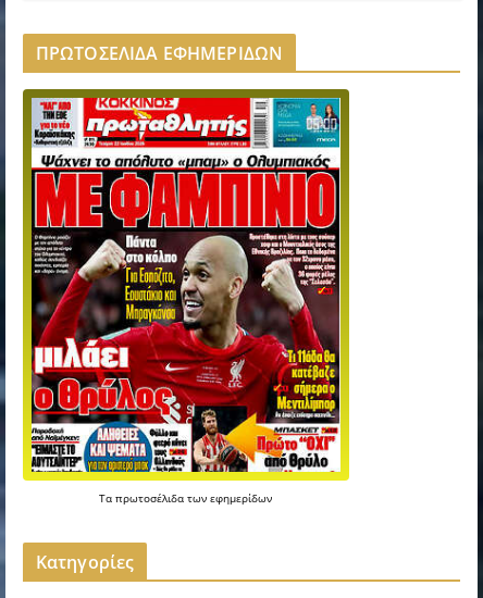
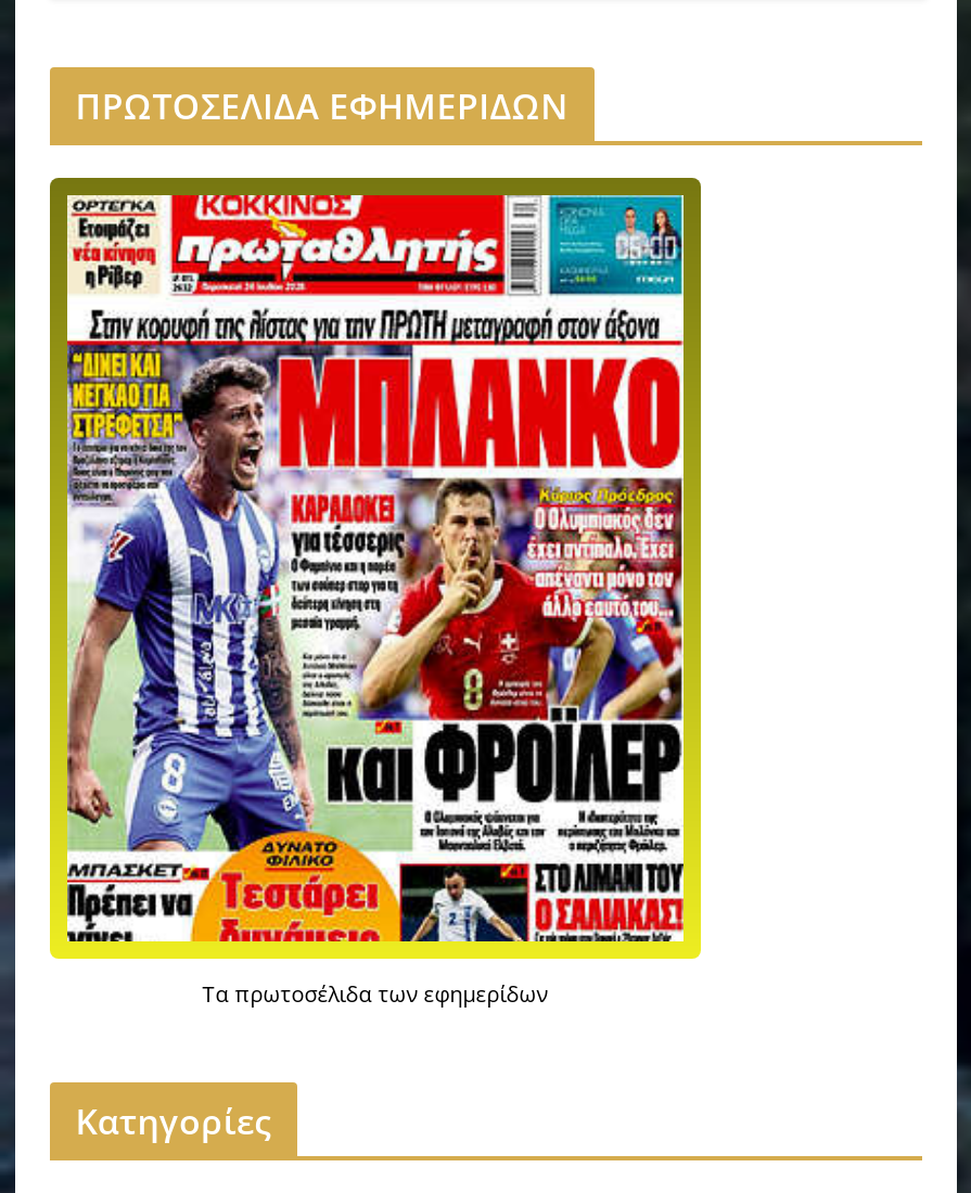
- [image]
+ [image]
